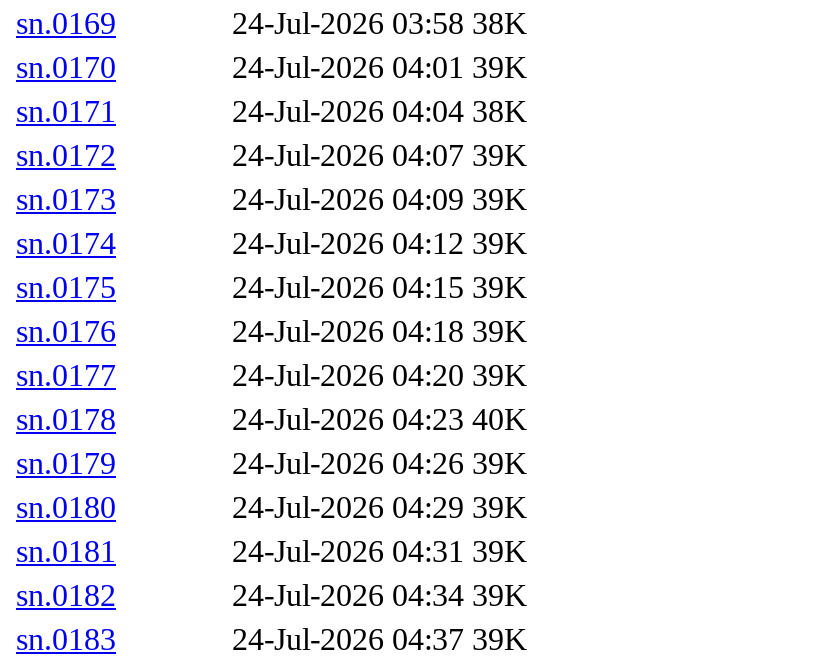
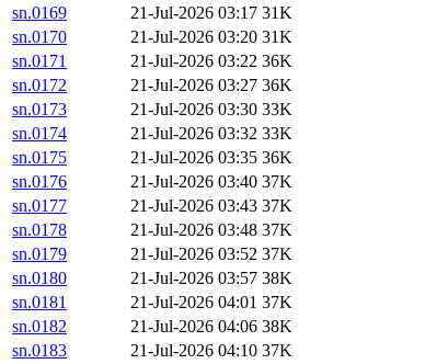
- 24-Jul-2026 03:58 38K
+ 21-Jul-2026 03:17 31K

- 24-Jul-2026 04:01 39K
+ 21-Jul-2026 03:20 31K

- 24-Jul-2026 04:04 38K
+ 21-Jul-2026 03:22 36K

- 24-Jul-2026 04:07 39K
+ 21-Jul-2026 03:27 36K

- 24-Jul-2026 04:09 39K
+ 21-Jul-2026 03:30 33K

- 24-Jul-2026 04:12 39K
+ 21-Jul-2026 03:32 33K

- 24-Jul-2026 04:15 39K
+ 21-Jul-2026 03:35 36K

- 24-Jul-2026 04:18 39K
+ 21-Jul-2026 03:40 37K

- 24-Jul-2026 04:20 39K
+ 21-Jul-2026 03:43 37K

- 24-Jul-2026 04:23 40K
+ 21-Jul-2026 03:48 37K

- 24-Jul-2026 04:26 39K
+ 21-Jul-2026 03:52 37K

- 24-Jul-2026 04:29 39K
+ 21-Jul-2026 03:57 38K

- 24-Jul-2026 04:31 39K
+ 21-Jul-2026 04:01 37K

- 24-Jul-2026 04:34 39K
+ 21-Jul-2026 04:06 38K

- 24-Jul-2026 04:37 39K
+ 21-Jul-2026 04:10 37K
